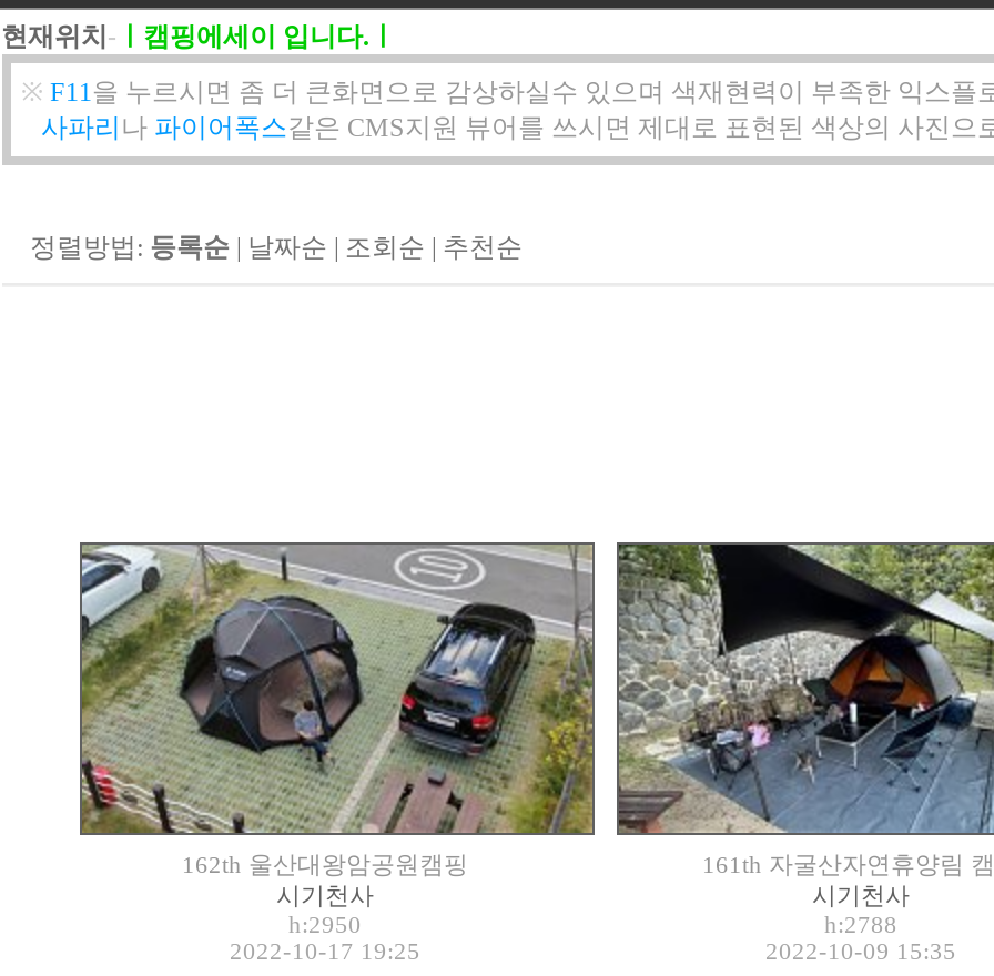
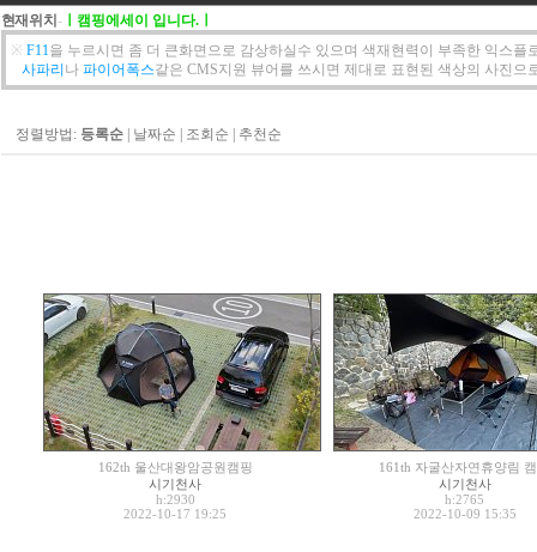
- h:2950
+ h:2930

- h:2788
+ h:2765
